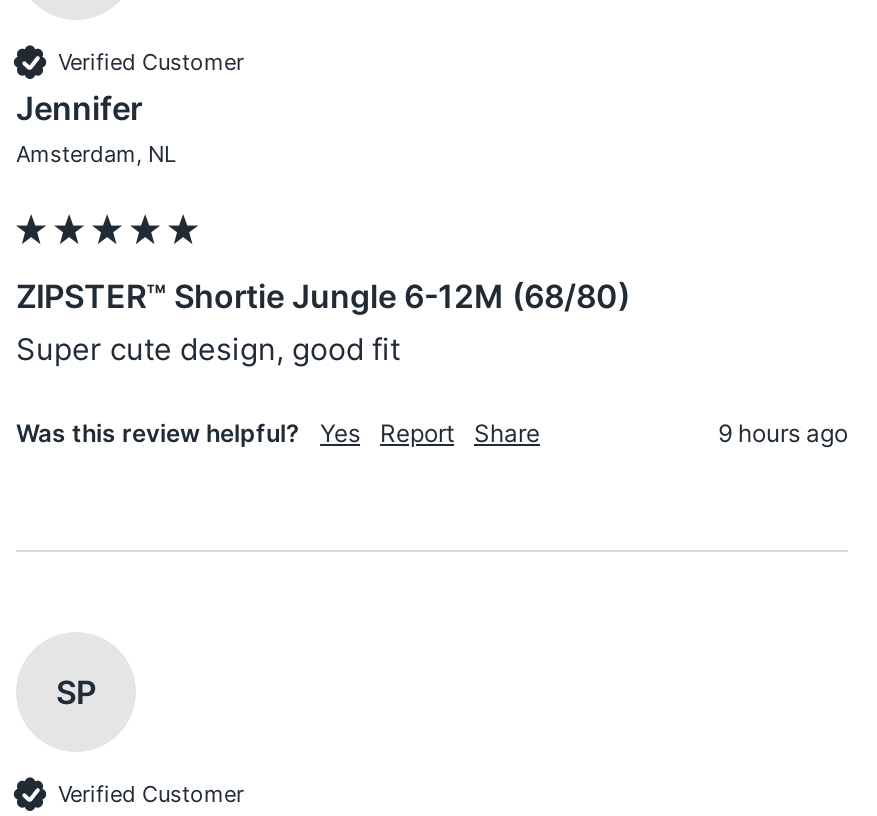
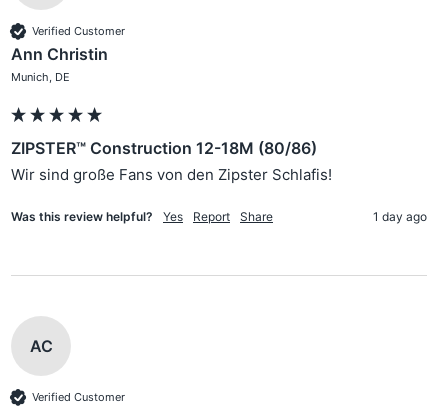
- Jennifer
- Amsterdam, NL
+ Ann Christin
+ Munich, DE

- ZIPSTER™ Shortie Jungle 6-12M (68/80)
- Super cute design, good fit
+ ZIPSTER™ Construction 12-18M (80/86)
+ Wir sind große Fans von den Zipster Schlafis!

- 9 hours ago
+ 1 day ago

- SP
+ AC
